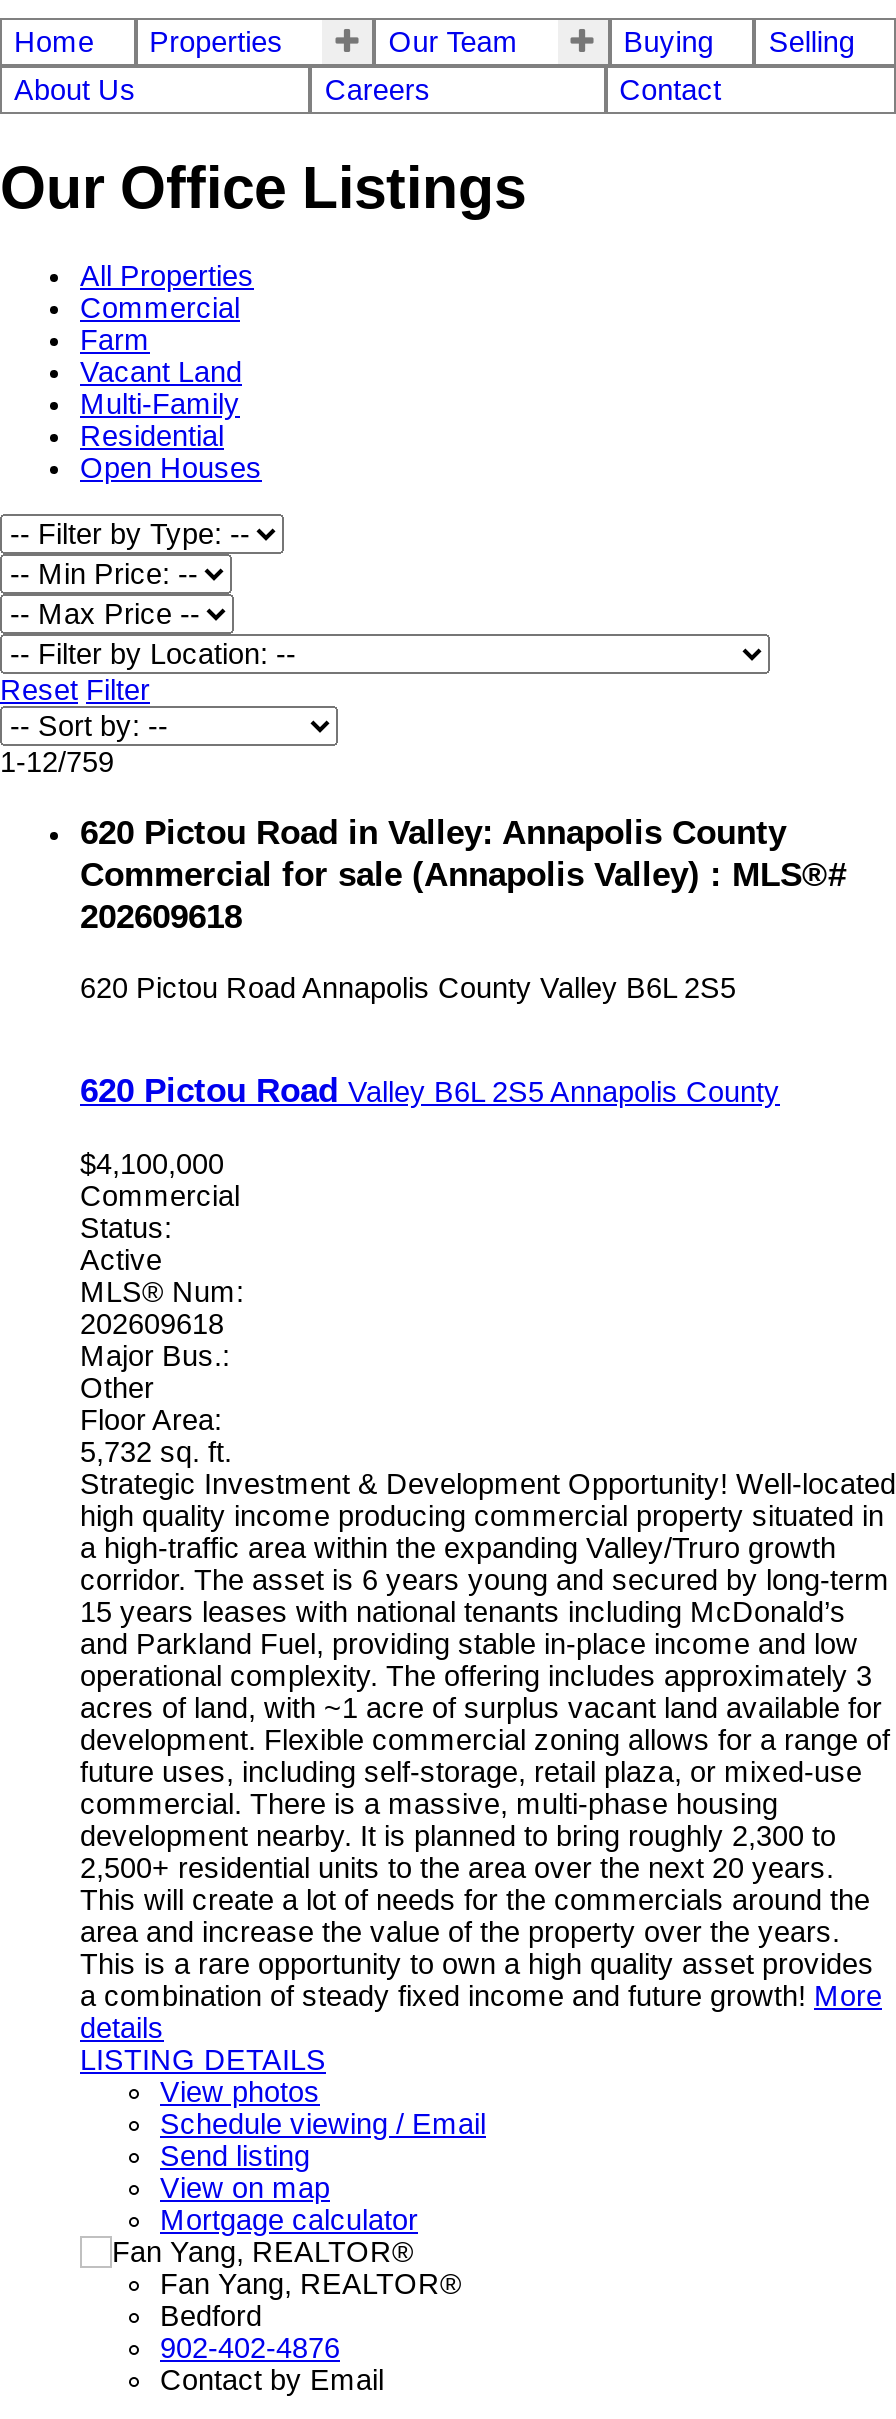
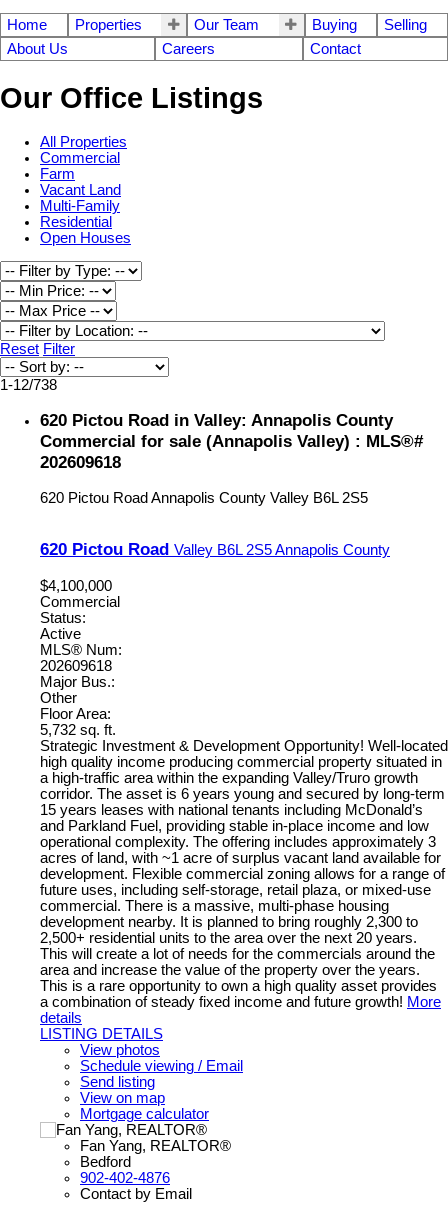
- 1-12/759
+ 1-12/738
